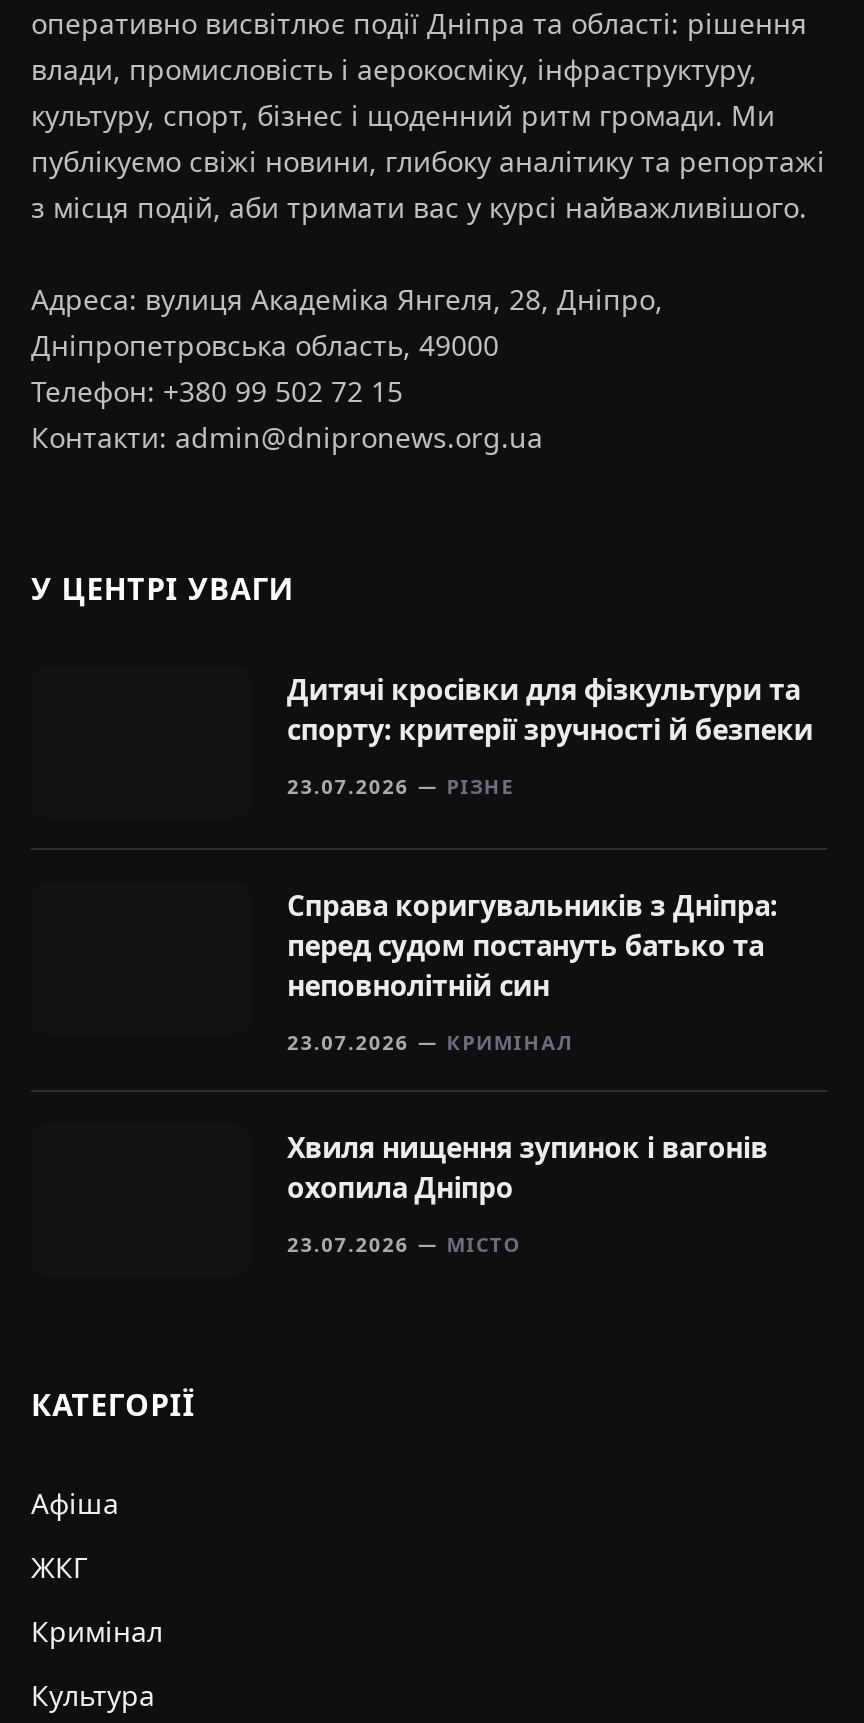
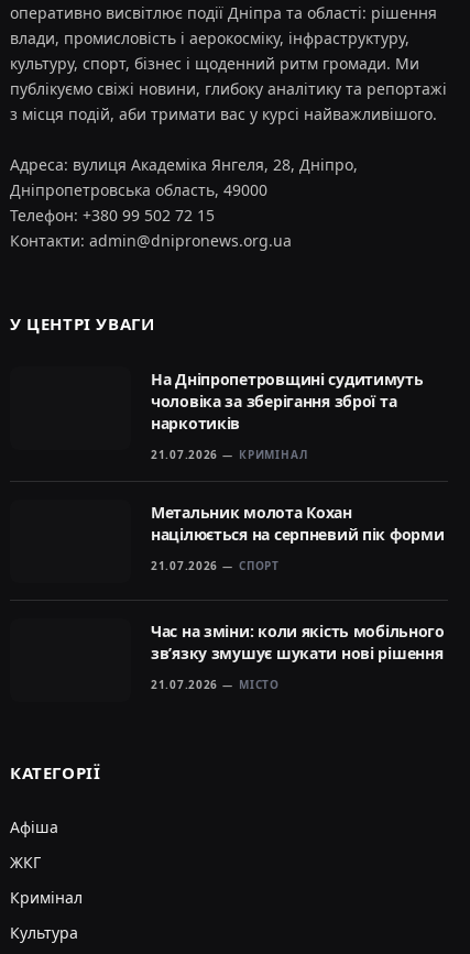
- Дитячі кросівки для фізкультури та
- спорту: критерії зручності й безпеки
- 23.07.2026
- РІЗНЕ
- Справа коригувальників з Дніпра:
- перед судом постануть батько та
- неповнолітній син
- 23.07.2026
+ На Дніпропетровщині судитимуть
+ чоловіка за зберігання зброї та
+ наркотиків
+ 21.07.2026

moved up: КРИМІНАЛ

- Хвиля нищення зупинок і вагонів
- охопила Дніпро
- 23.07.2026
+ Метальник молота Кохан
+ націлюється на серпневий пік форми
+ 21.07.2026
+ СПОРТ
+ Час на зміни: коли якість мобільного
+ зв’язку змушує шукати нові рішення
+ 21.07.2026
